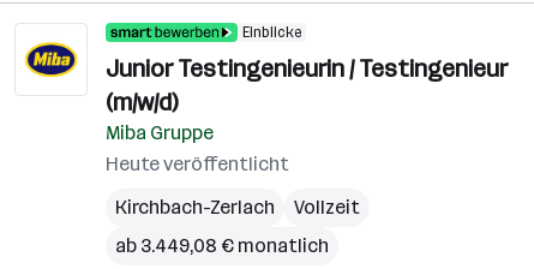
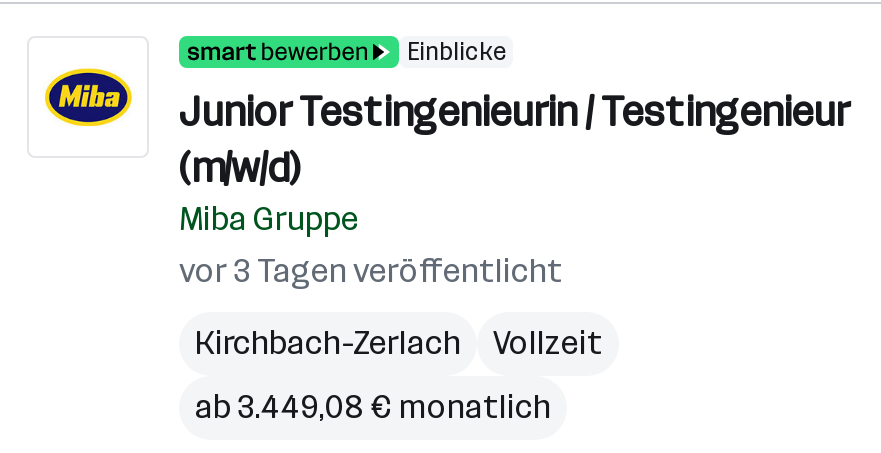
- Heute veröffentlicht
+ vor 3 Tagen veröffentlicht
